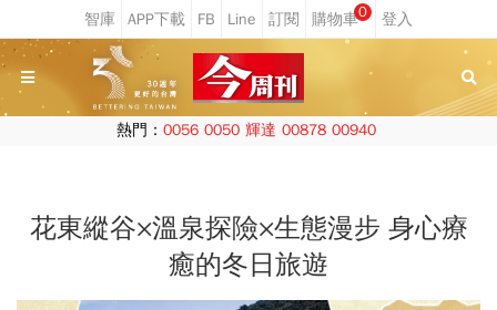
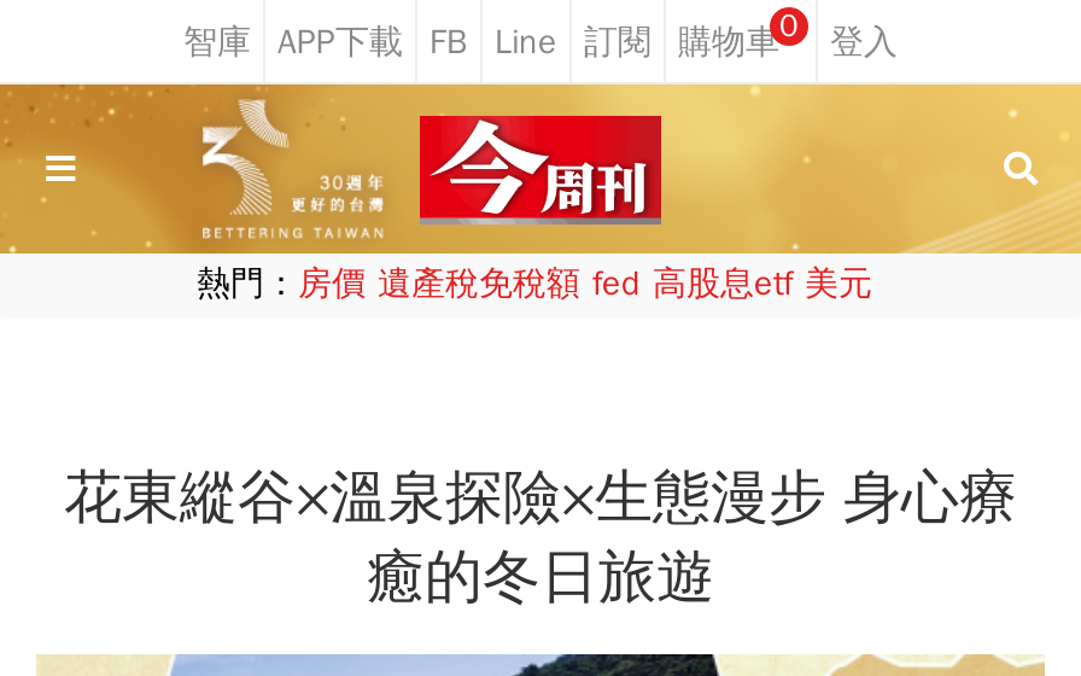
- 熱門：0056 0050 輝達 00878 00940
+ 熱門：房價 遺產稅免稅額 fed 高股息etf 美元
